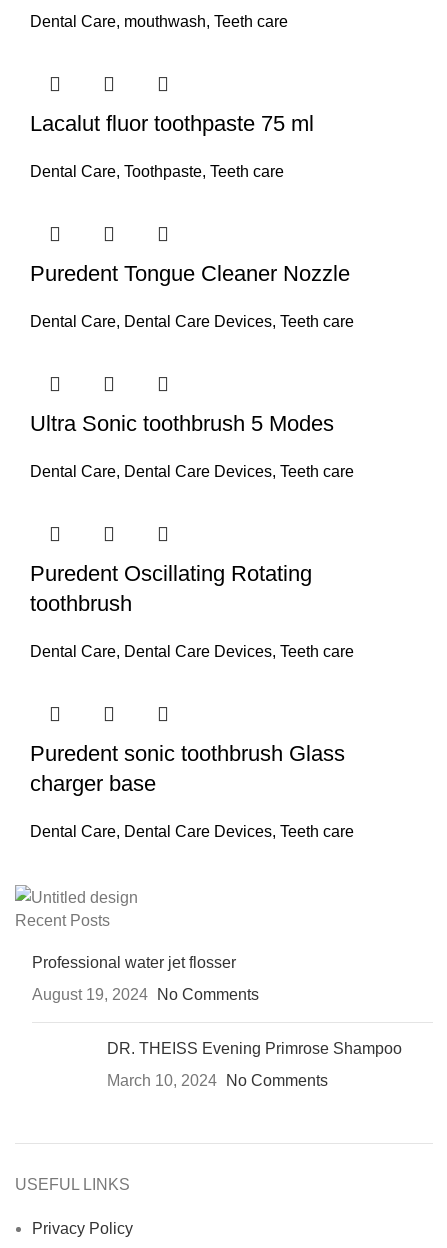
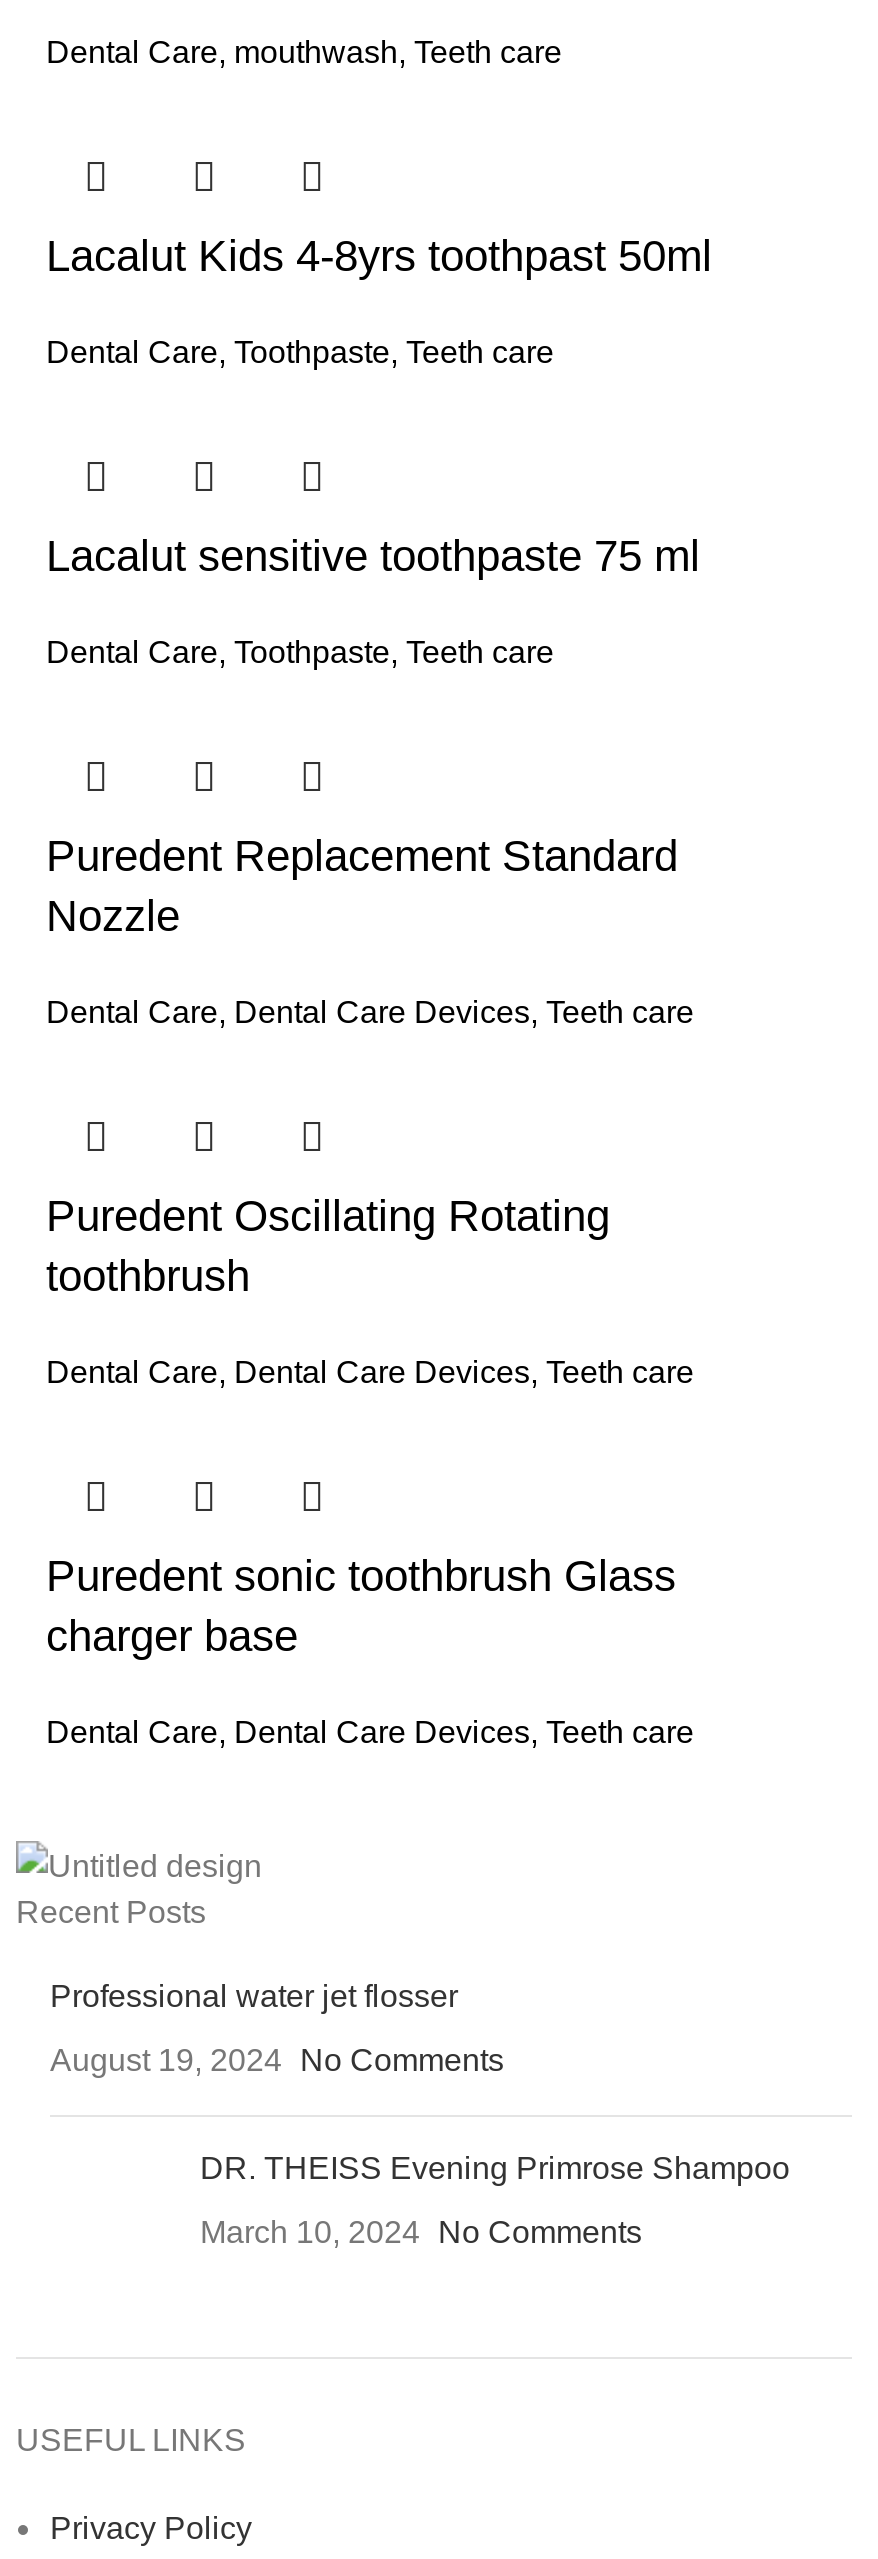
- Lacalut fluor toothpaste 75 ml
+ Lacalut Kids 4-8yrs toothpast 50ml

- Puredent Tongue Cleaner Nozzle
+ Lacalut sensitive toothpaste 75 ml

- Dental Care, Dental Care Devices, Teeth care
+ Dental Care, Toothpaste, Teeth care

- Ultra Sonic toothbrush 5 Modes
+ Puredent Replacement Standard
+ Nozzle
